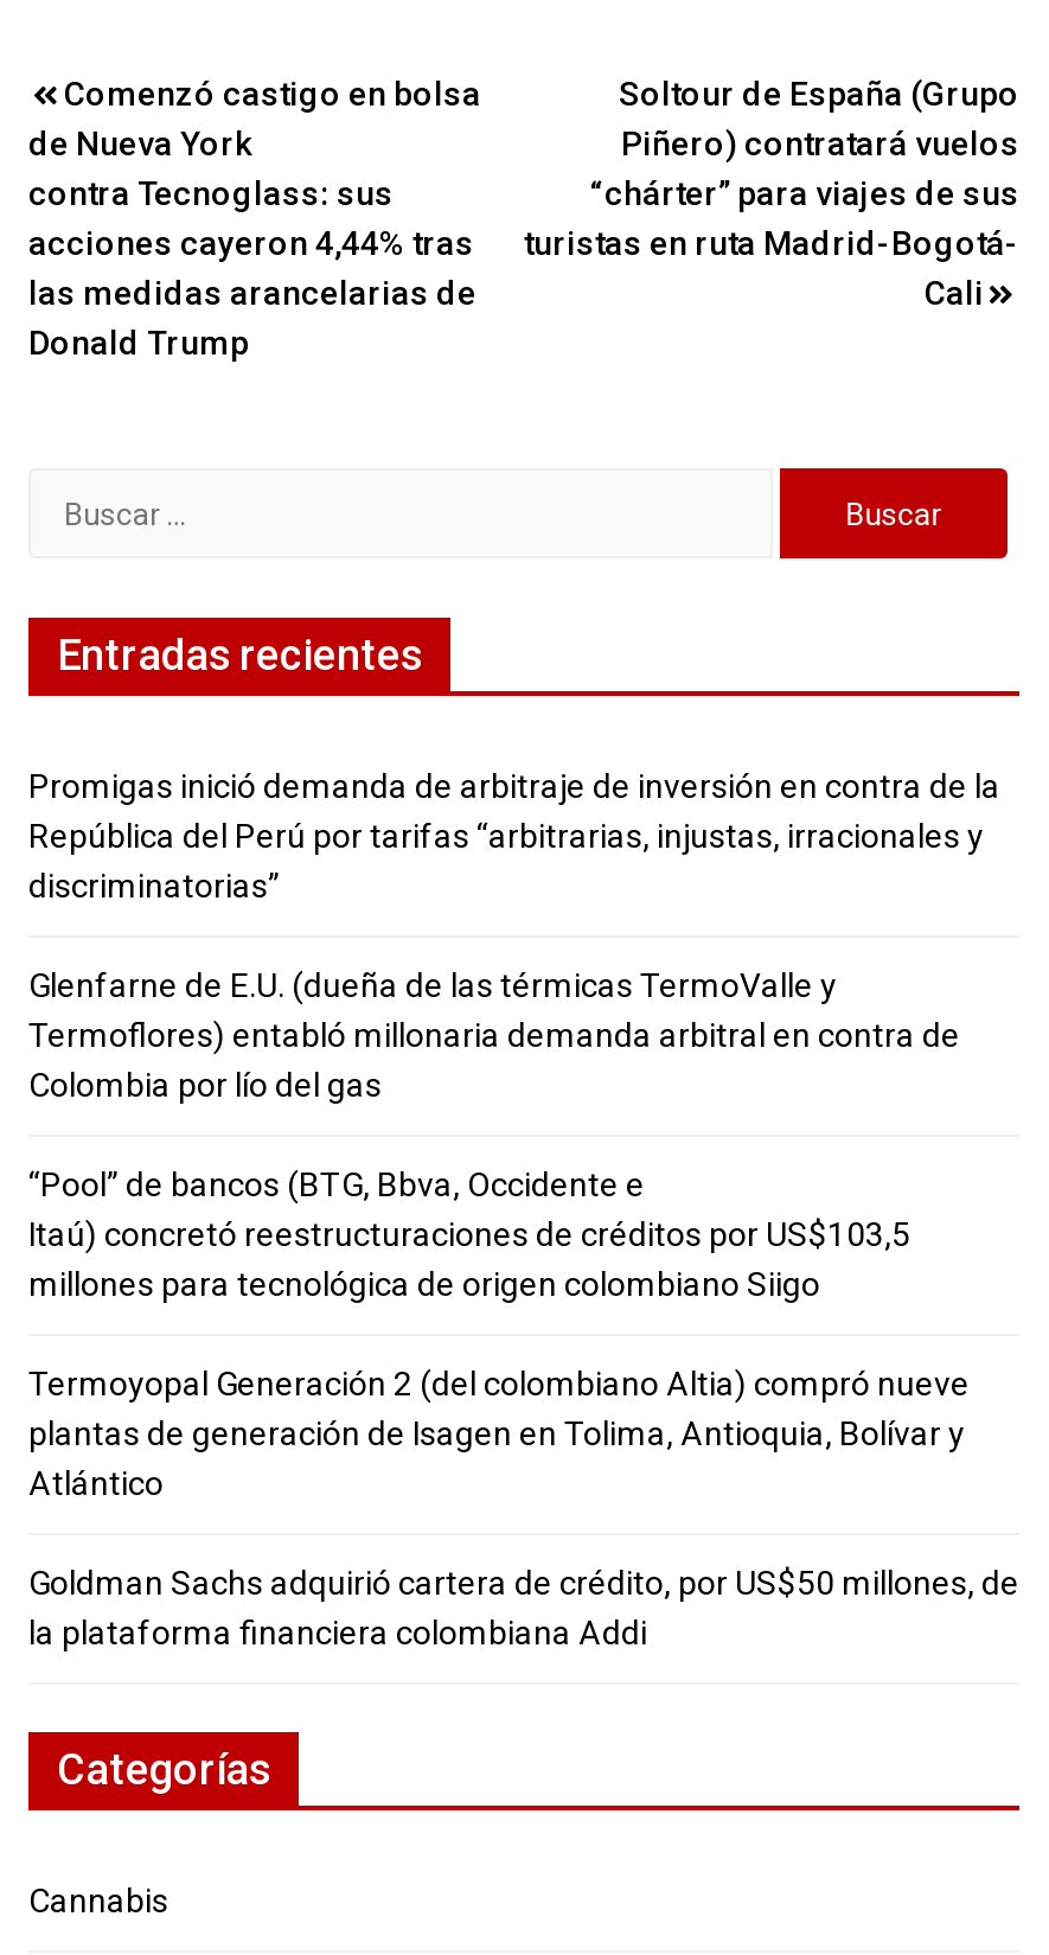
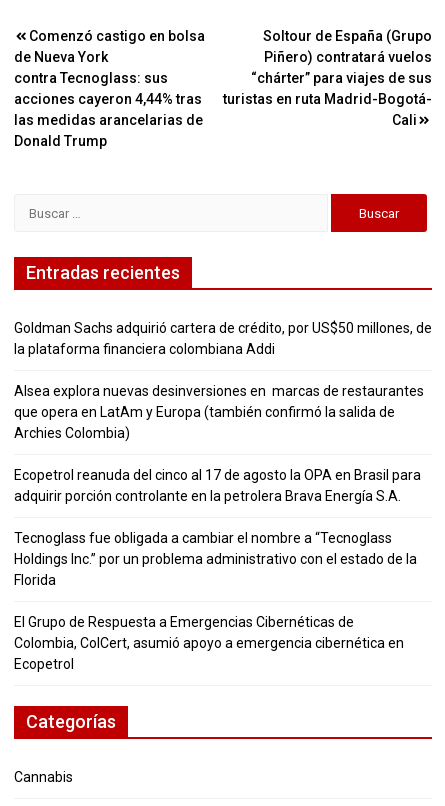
- Promigas inició demanda de arbitraje de inversión en contra de la
- República del Perú por tarifas “arbitrarias, injustas, irracionales y
- discriminatorias”
- Glenfarne de E.U. (dueña de las térmicas TermoValle y
- Termoflores) entabló millonaria demanda arbitral en contra de
- Colombia por lío del gas
- “Pool” de bancos (BTG, Bbva, Occidente e
- Itaú) concretó reestructuraciones de créditos por US$103,5
- millones para tecnológica de origen colombiano Siigo
- Termoyopal Generación 2 (del colombiano Altia) compró nueve
- plantas de generación de Isagen en Tolima, Antioquia, Bolívar y
- Atlántico

moved up: Goldman Sachs adquirió cartera de crédito, por US$50 millones, de | la plataforma financiera colombiana Addi

+ Alsea explora nuevas desinversiones en marcas de restaurantes
+ que opera en LatAm y Europa (también confirmó la salida de
+ Archies Colombia)
+ Ecopetrol reanuda del cinco al 17 de agosto la OPA en Brasil para
+ adquirir porción controlante en la petrolera Brava Energía S.A.
+ Tecnoglass fue obligada a cambiar el nombre a “Tecnoglass
+ Holdings Inc.” por un problema administrativo con el estado de la
+ Florida
+ El Grupo de Respuesta a Emergencias Cibernéticas de
+ Colombia, ColCert, asumió apoyo a emergencia cibernética en
+ Ecopetrol
